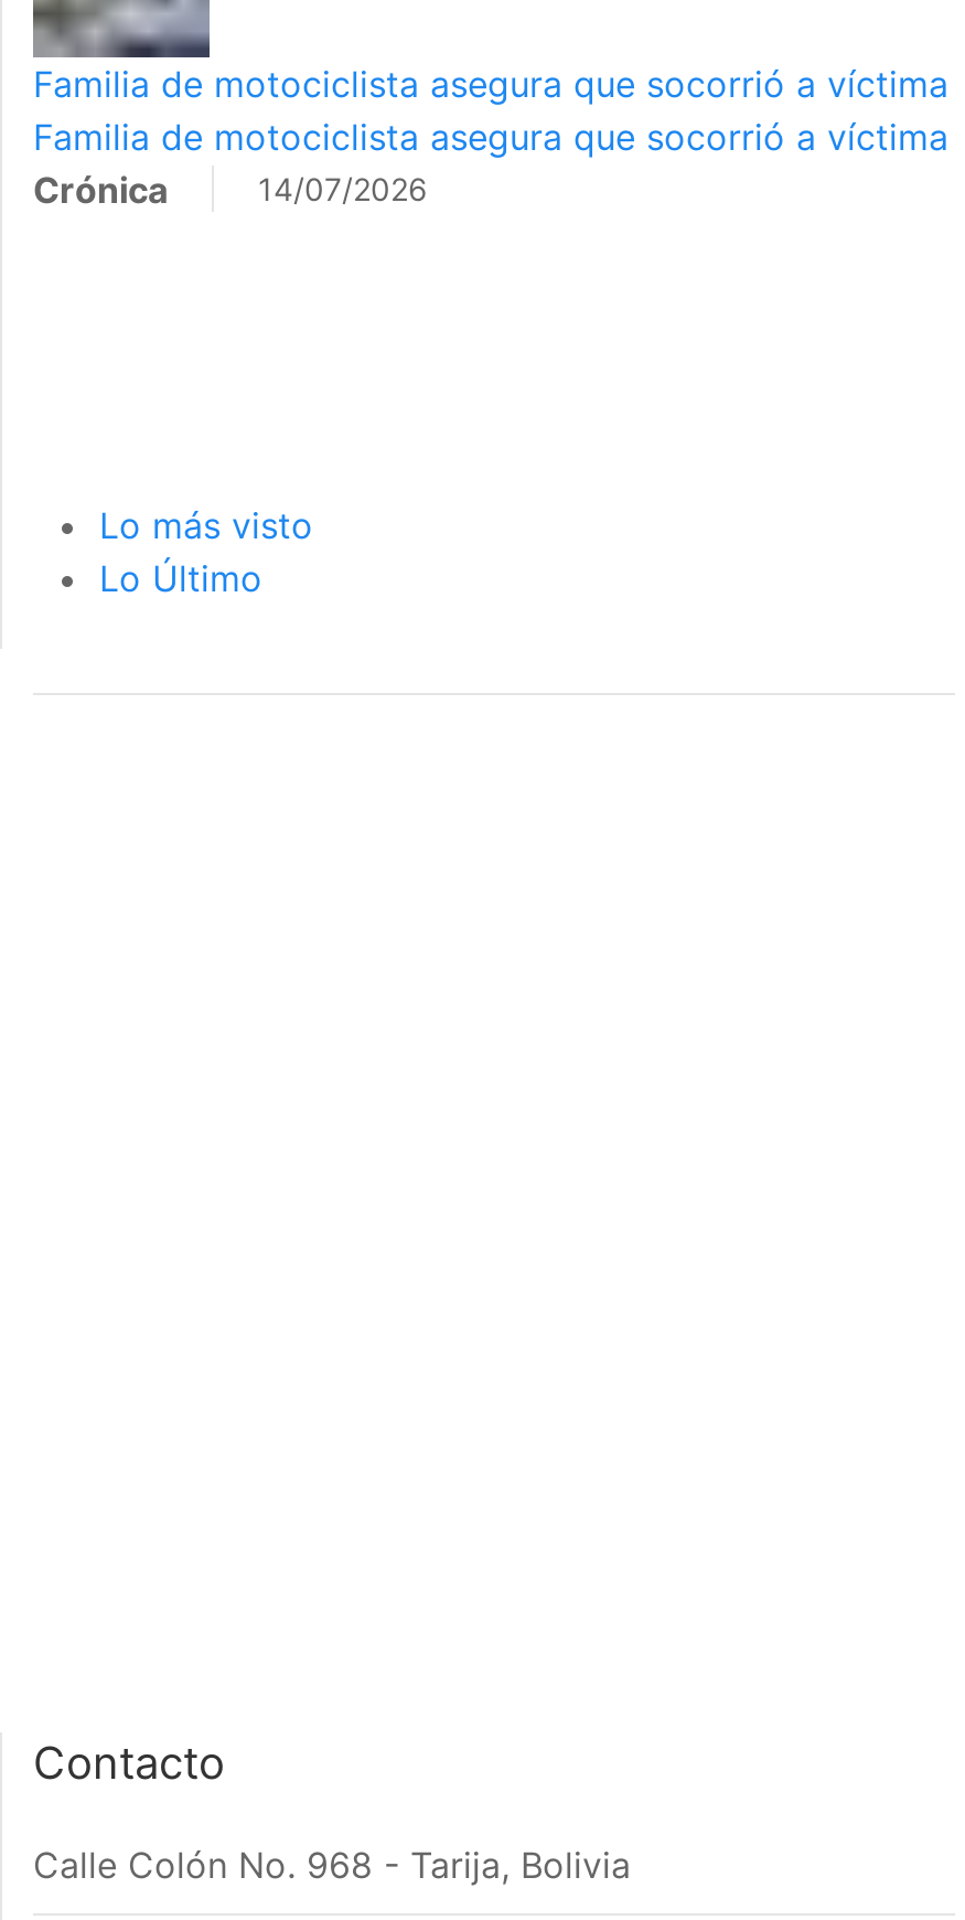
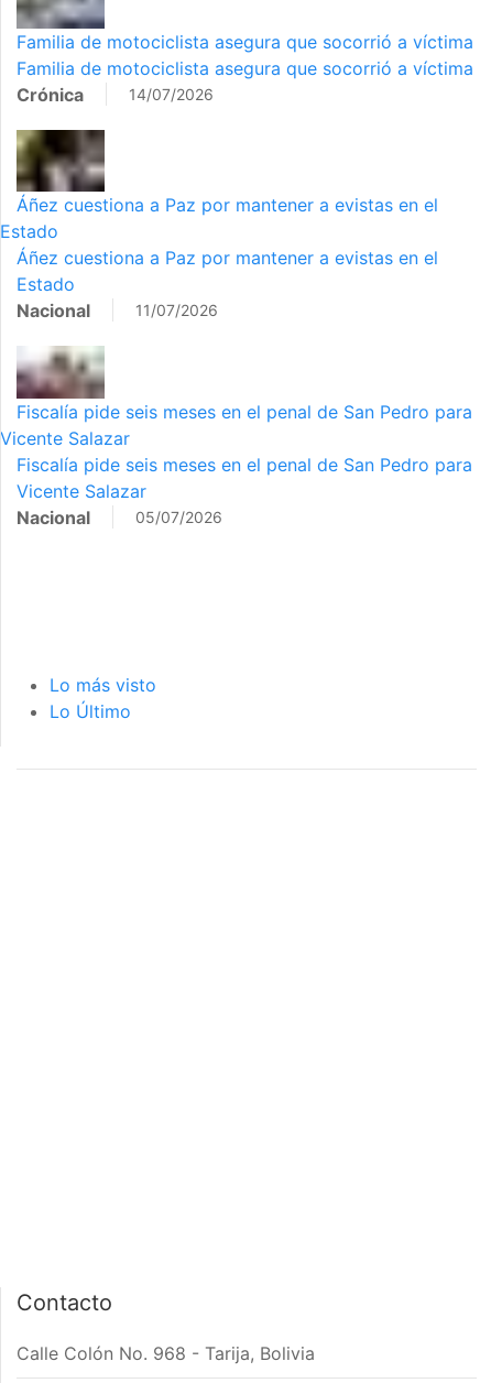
+ [image]
+ Áñez cuestiona a Paz por mantener a evistas en el
+ Estado
+ Áñez cuestiona a Paz por mantener a evistas en el
+ Estado
+ Nacional
+ 11/07/2026

+ [image]
+ Fiscalía pide seis meses en el penal de San Pedro para
+ Vicente Salazar
+ Fiscalía pide seis meses en el penal de San Pedro para
+ Vicente Salazar
+ Nacional
+ 05/07/2026
